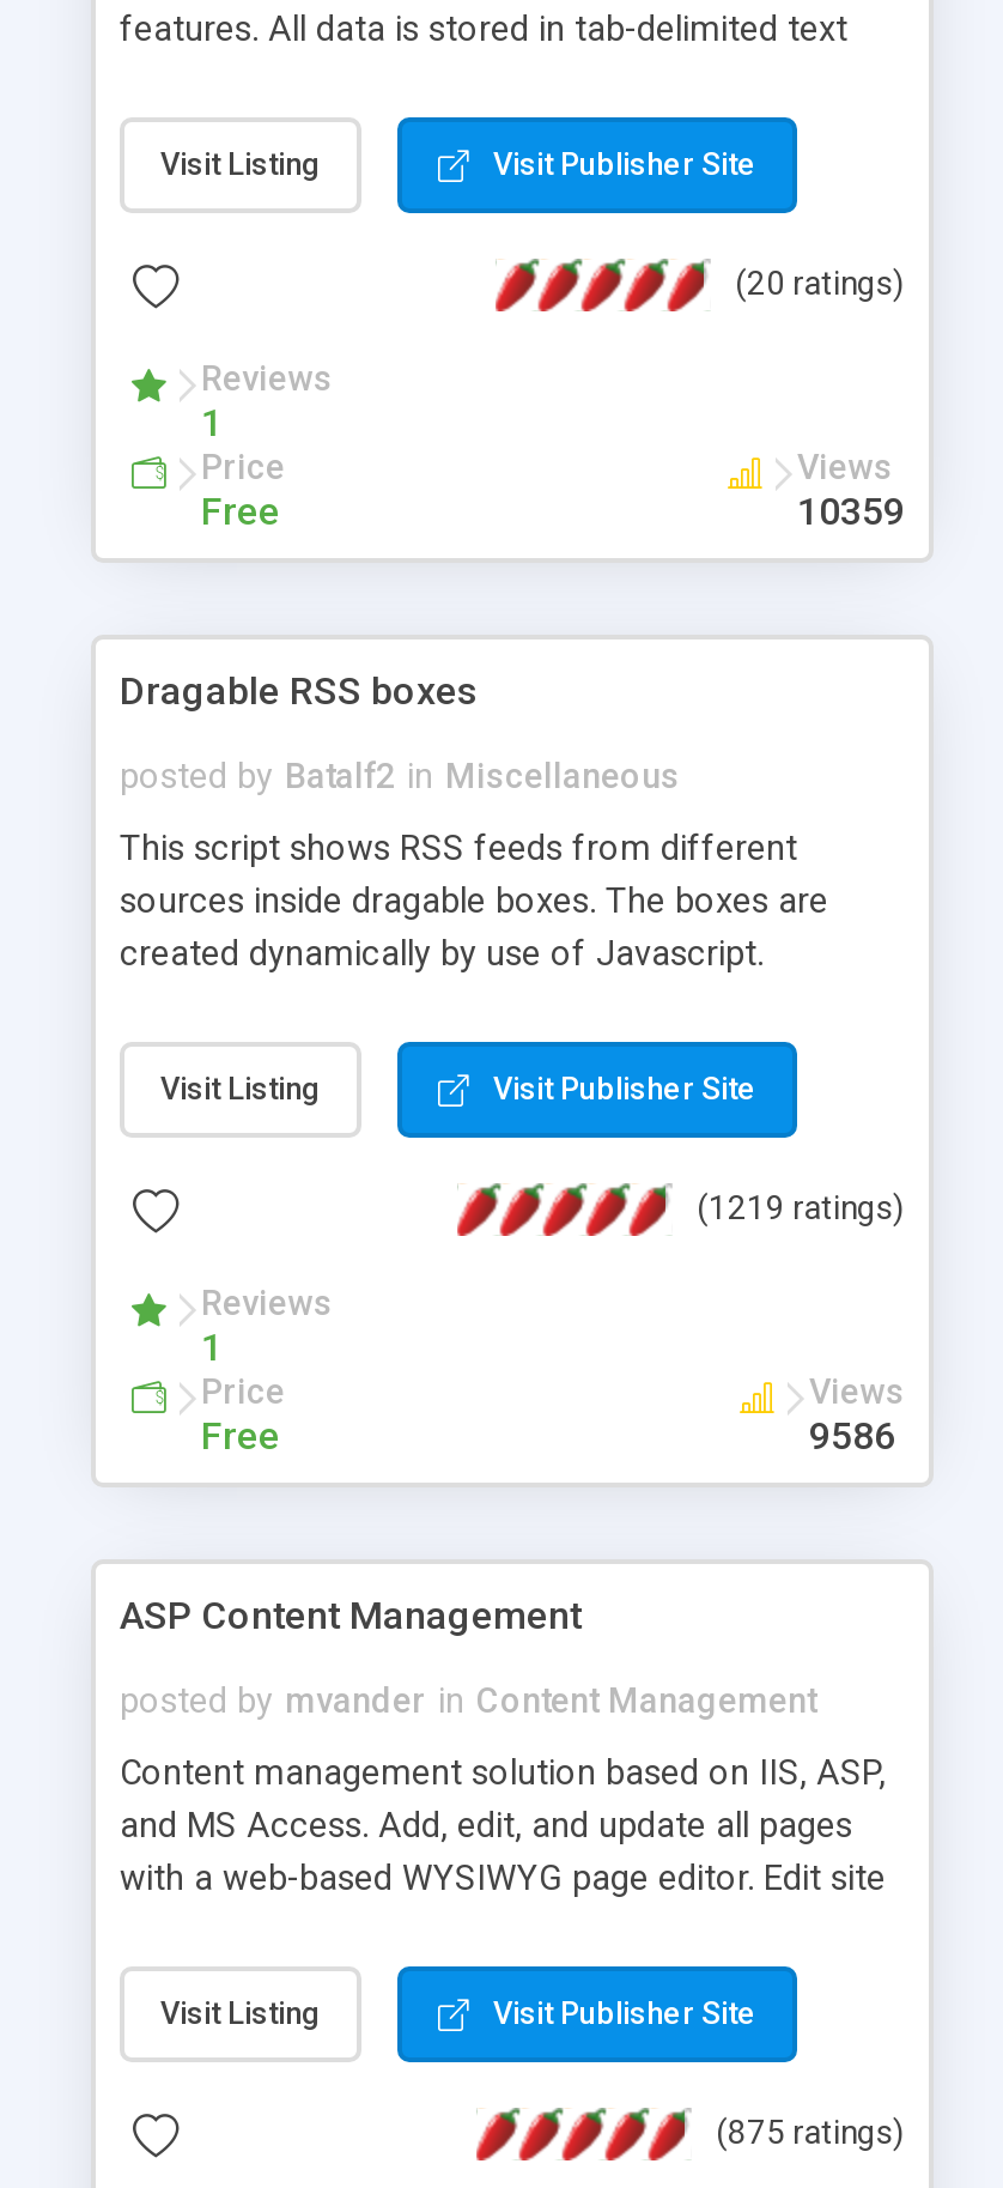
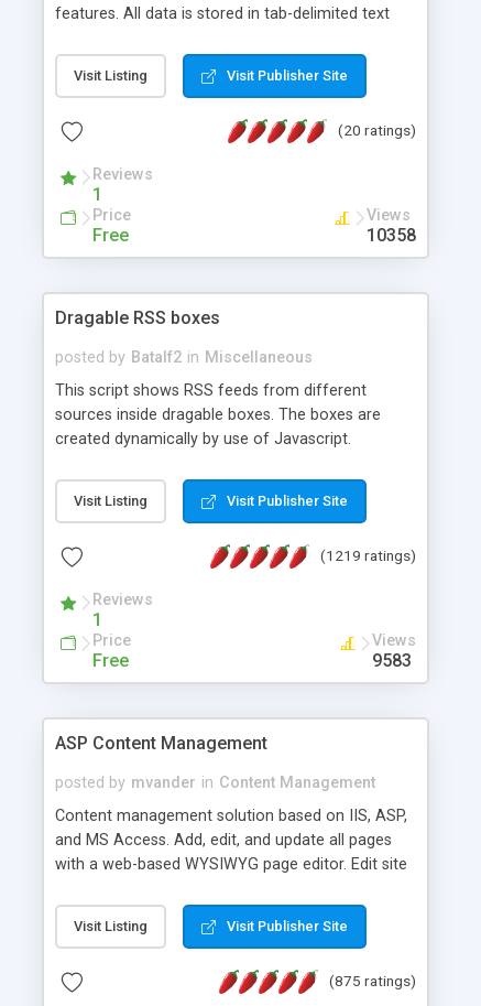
- 10359
+ 10358

- 9586
+ 9583
